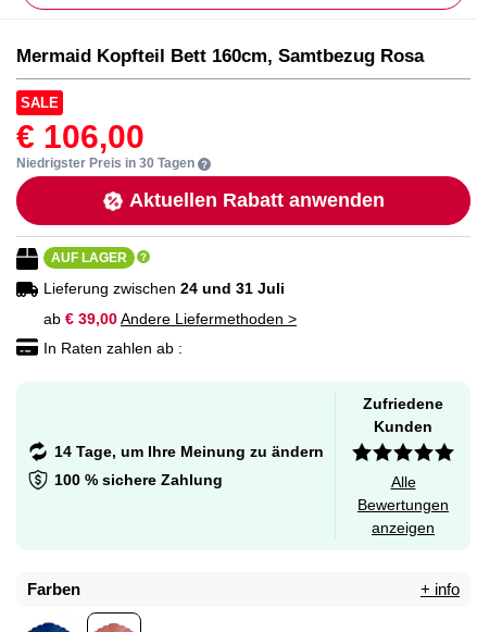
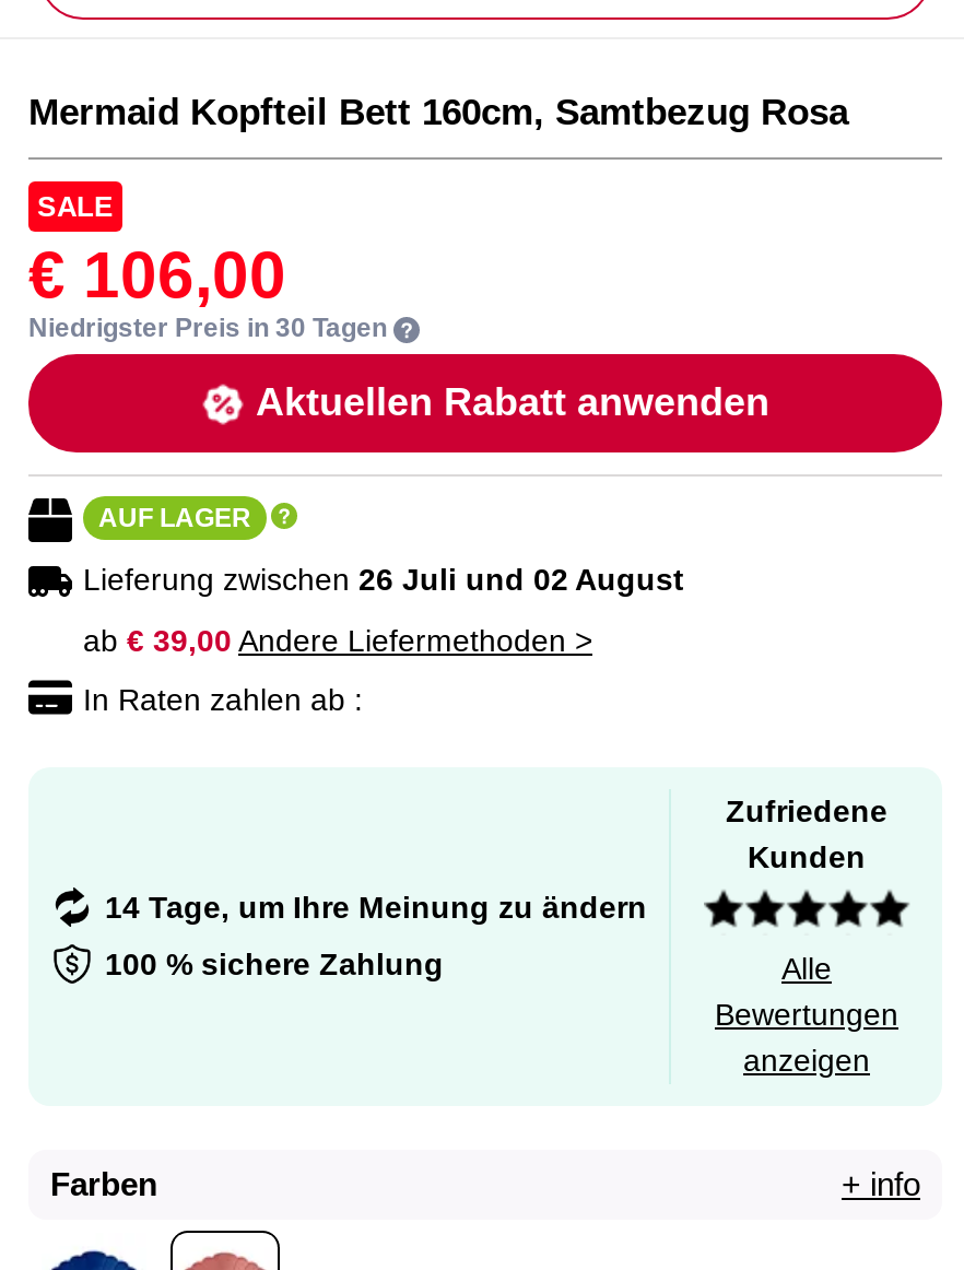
- Lieferung zwischen 24 und 31 Juli
+ Lieferung zwischen 26 Juli und 02 August
